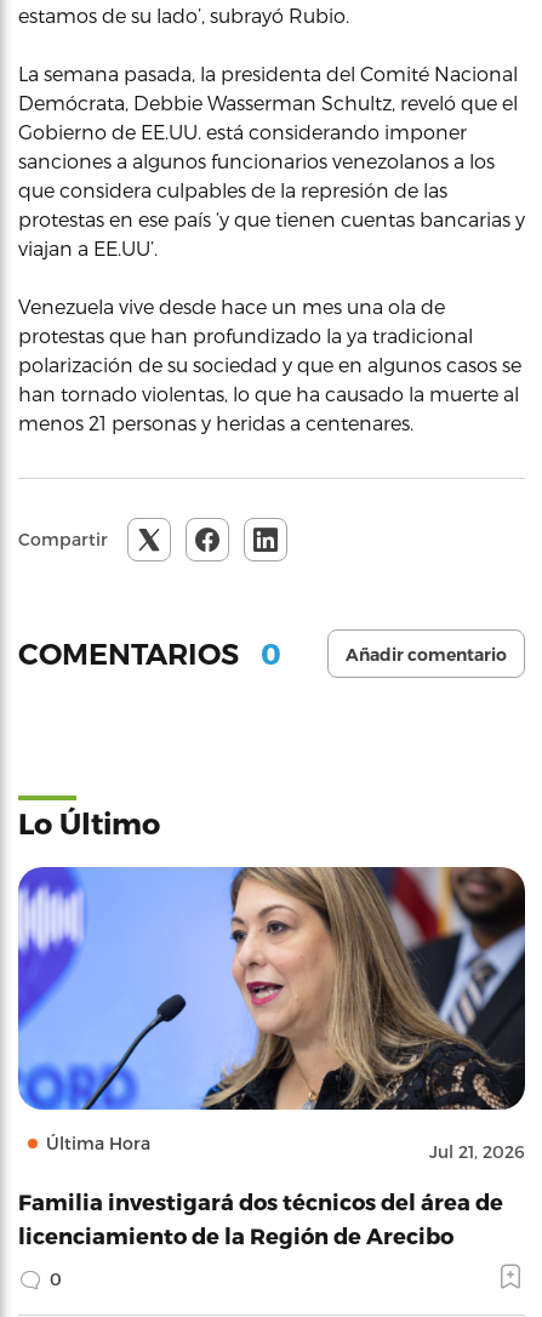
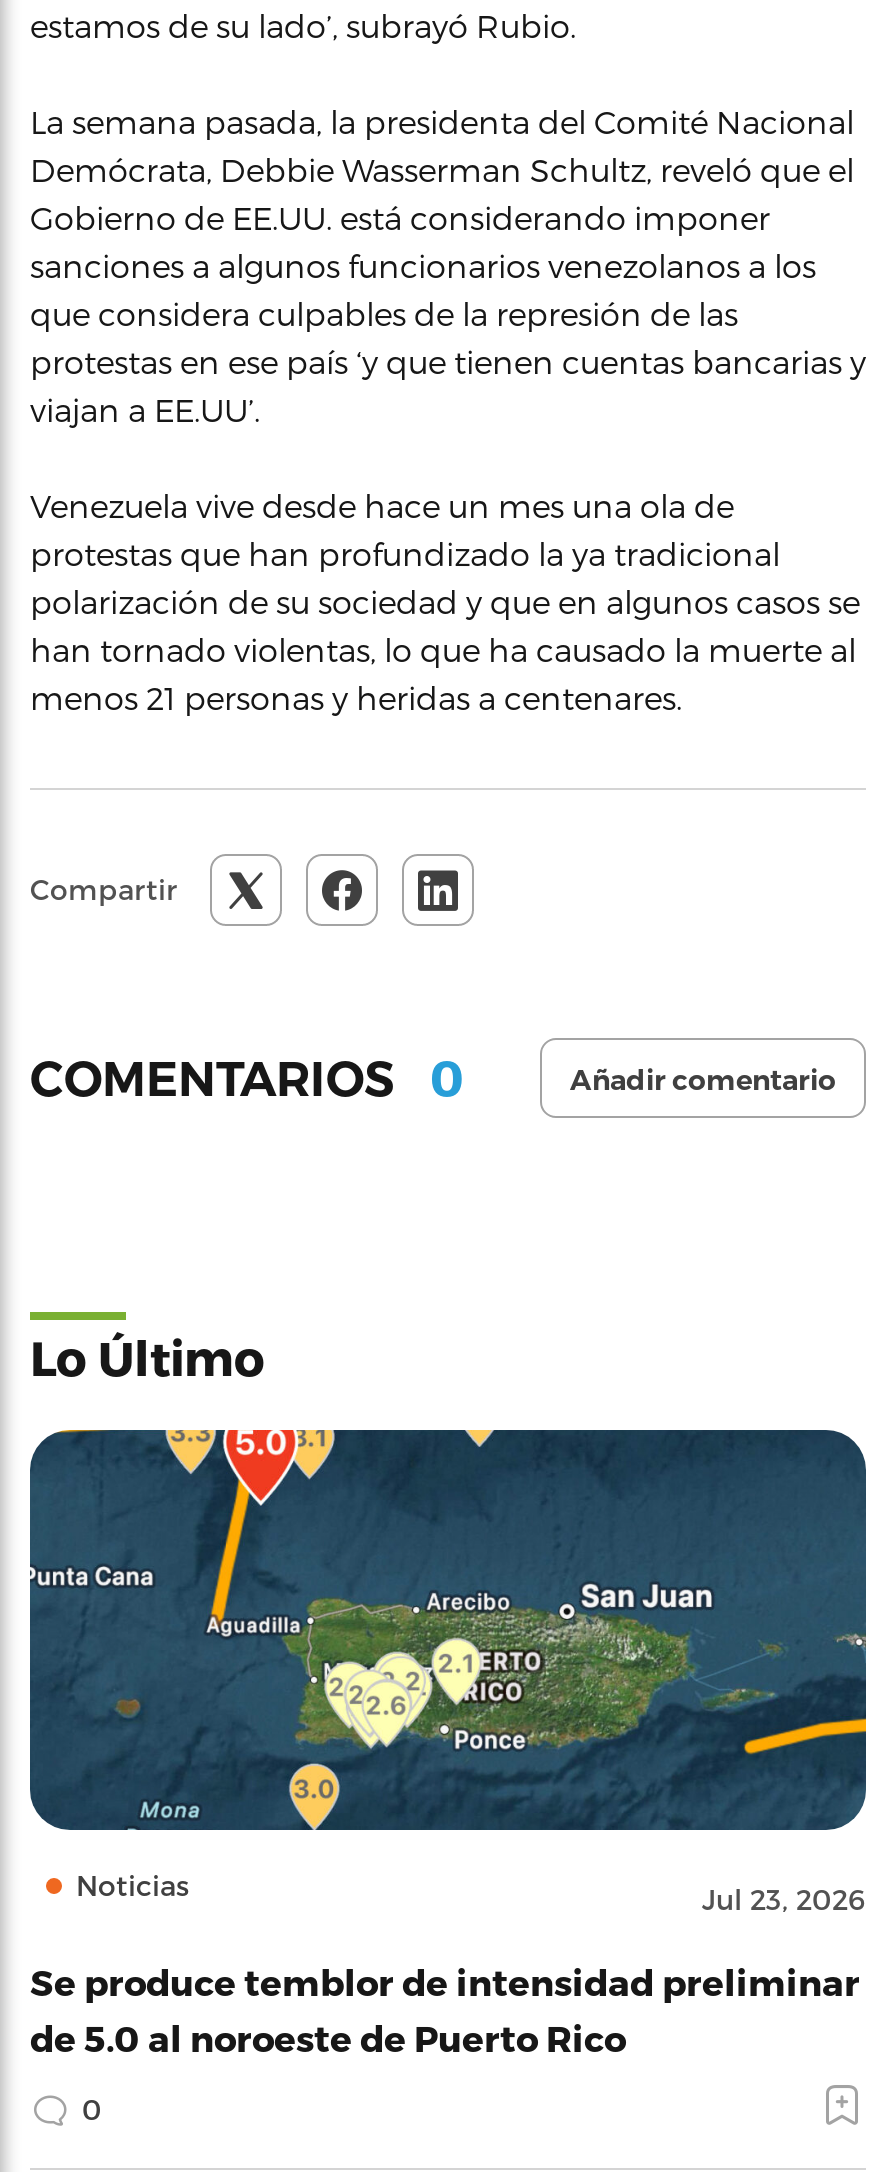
- [image]
- Última Hora
- Jul 21, 2026
+ [image]
+ Noticias
+ Jul 23, 2026

- Familia investigará dos técnicos del área de
- licenciamiento de la Región de Arecibo
+ Se produce temblor de intensidad preliminar
+ de 5.0 al noroeste de Puerto Rico
